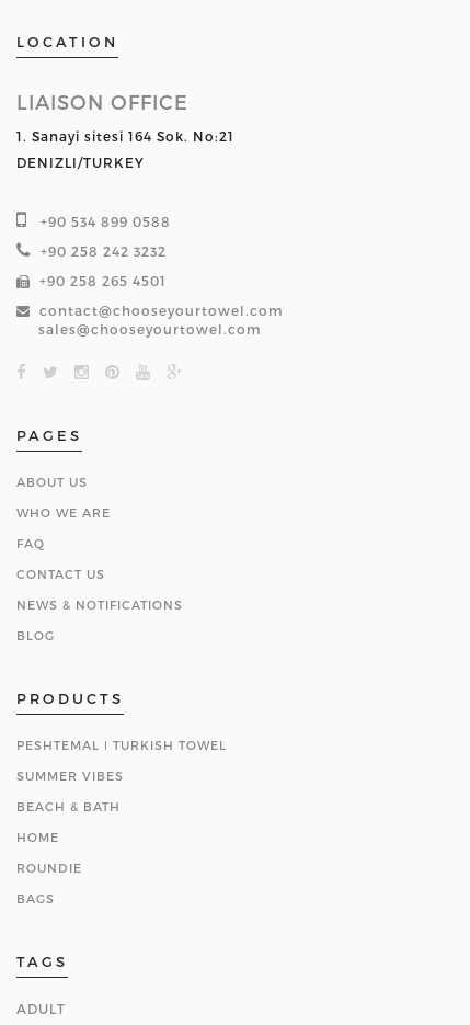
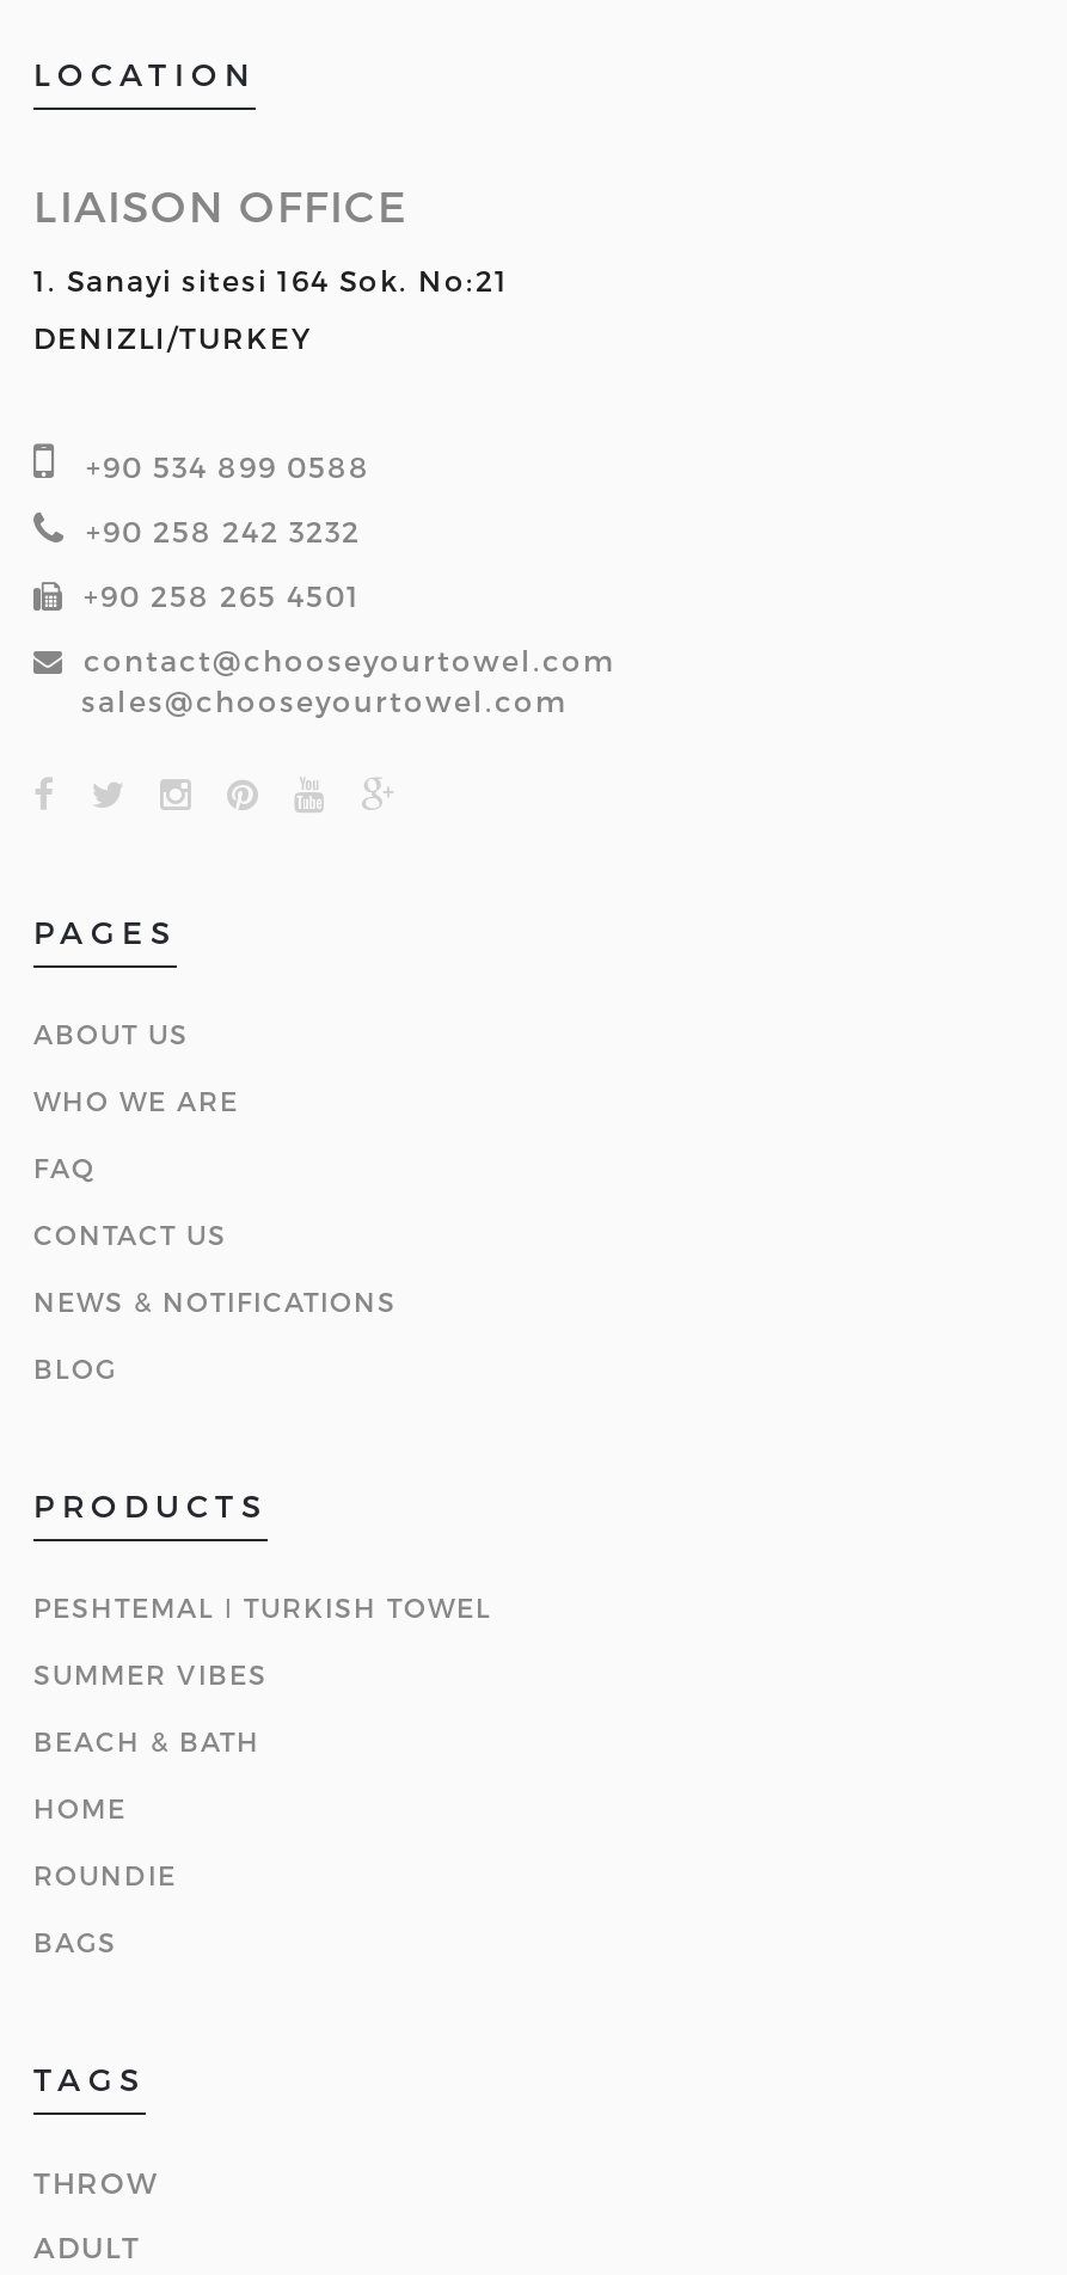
+ THROW
